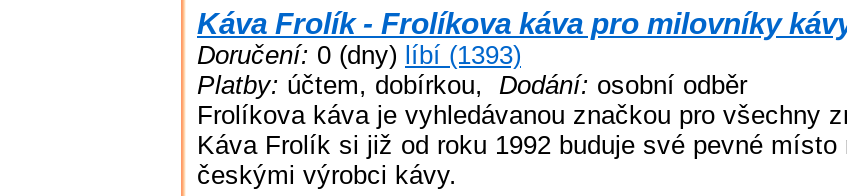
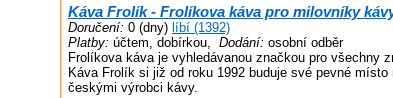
- Doručení: 0 (dny) líbí (1393)
+ Doručení: 0 (dny) líbí (1392)
